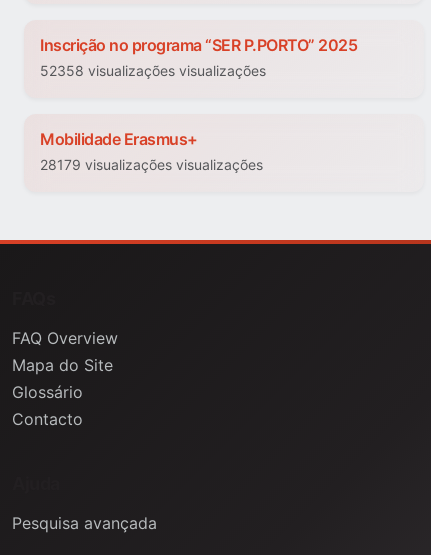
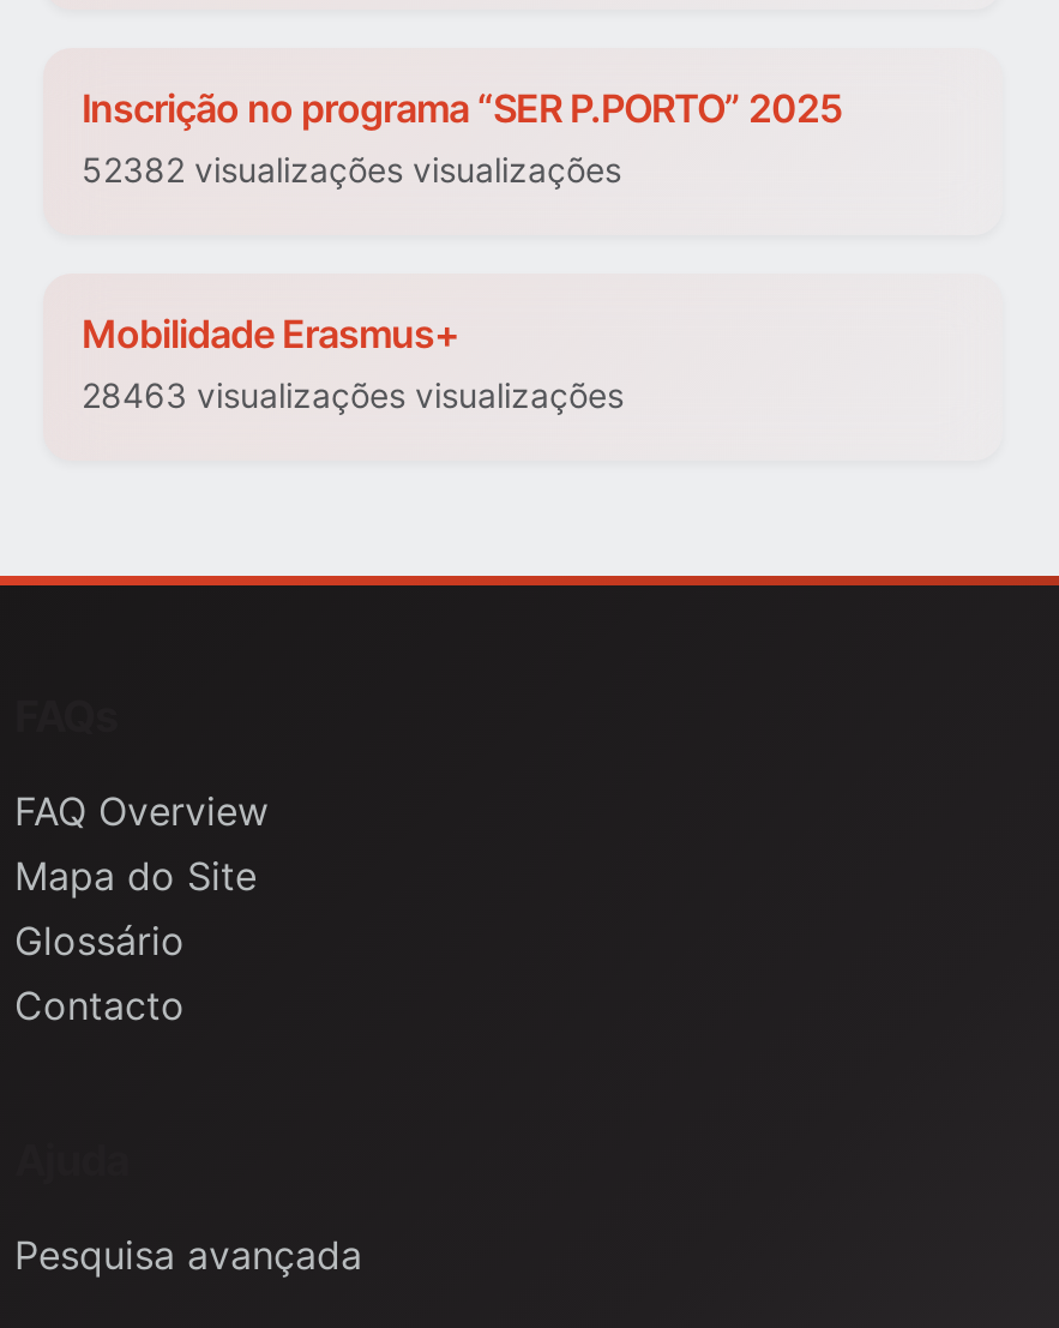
- 52358 visualizações visualizações
+ 52382 visualizações visualizações

- 28179 visualizações visualizações
+ 28463 visualizações visualizações
